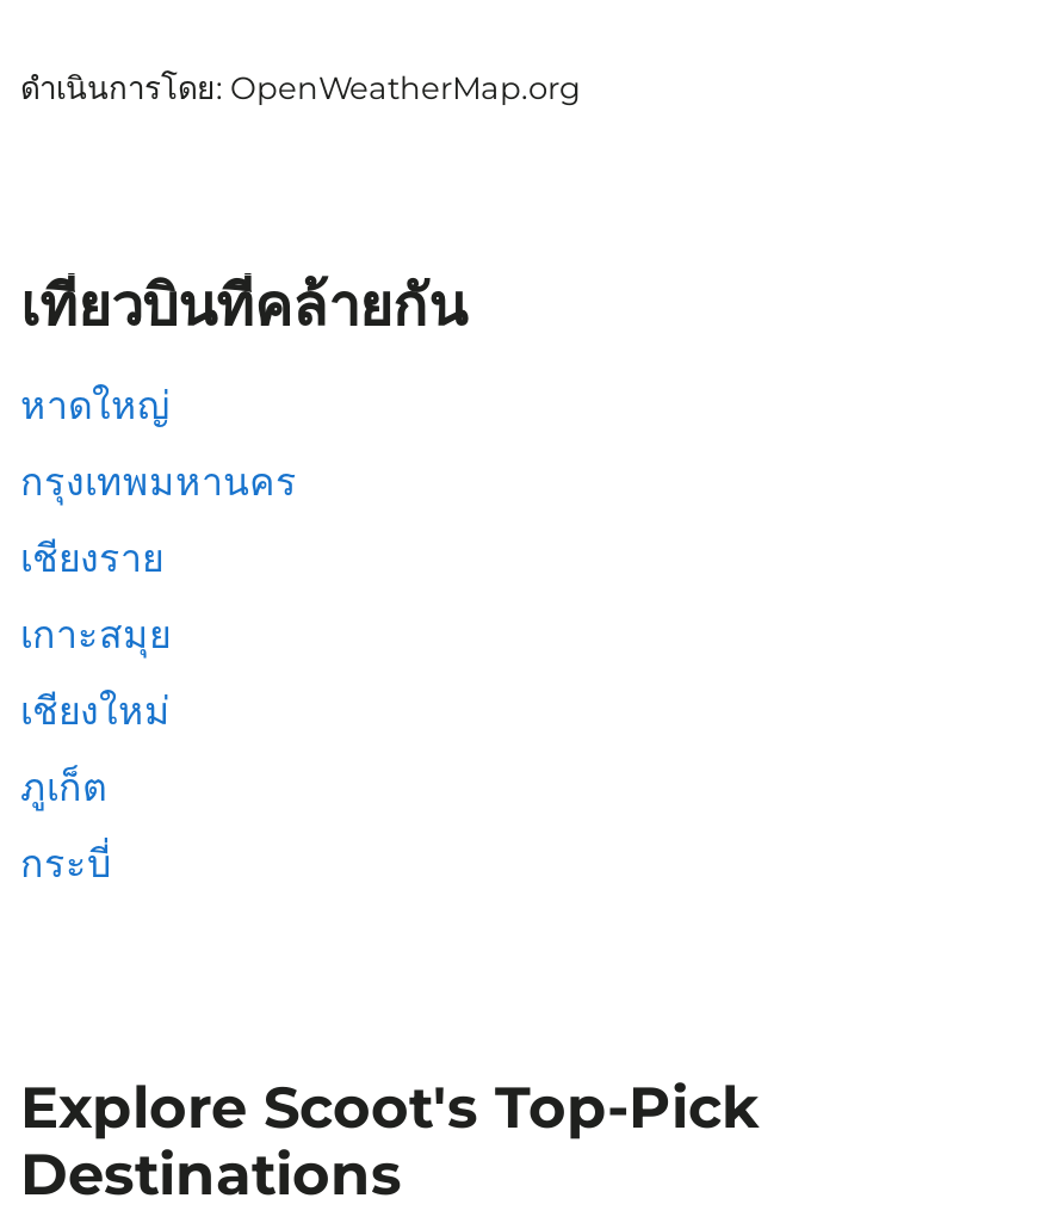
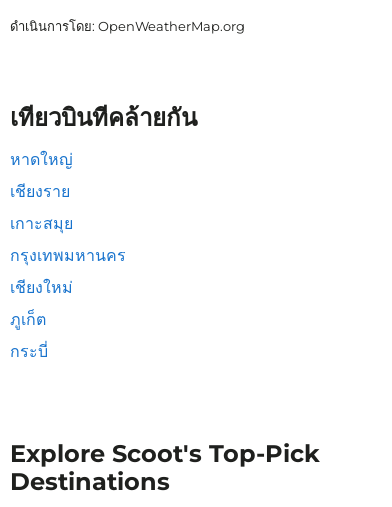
moved down: กรุงเทพมหานคร

moved up: เชียงราย | เกาะสมุย
